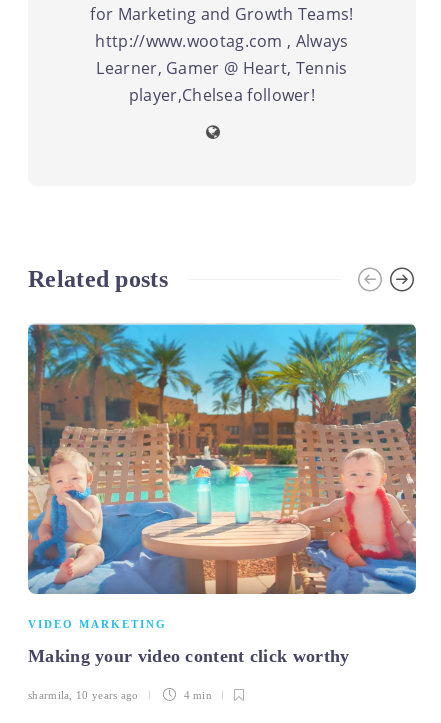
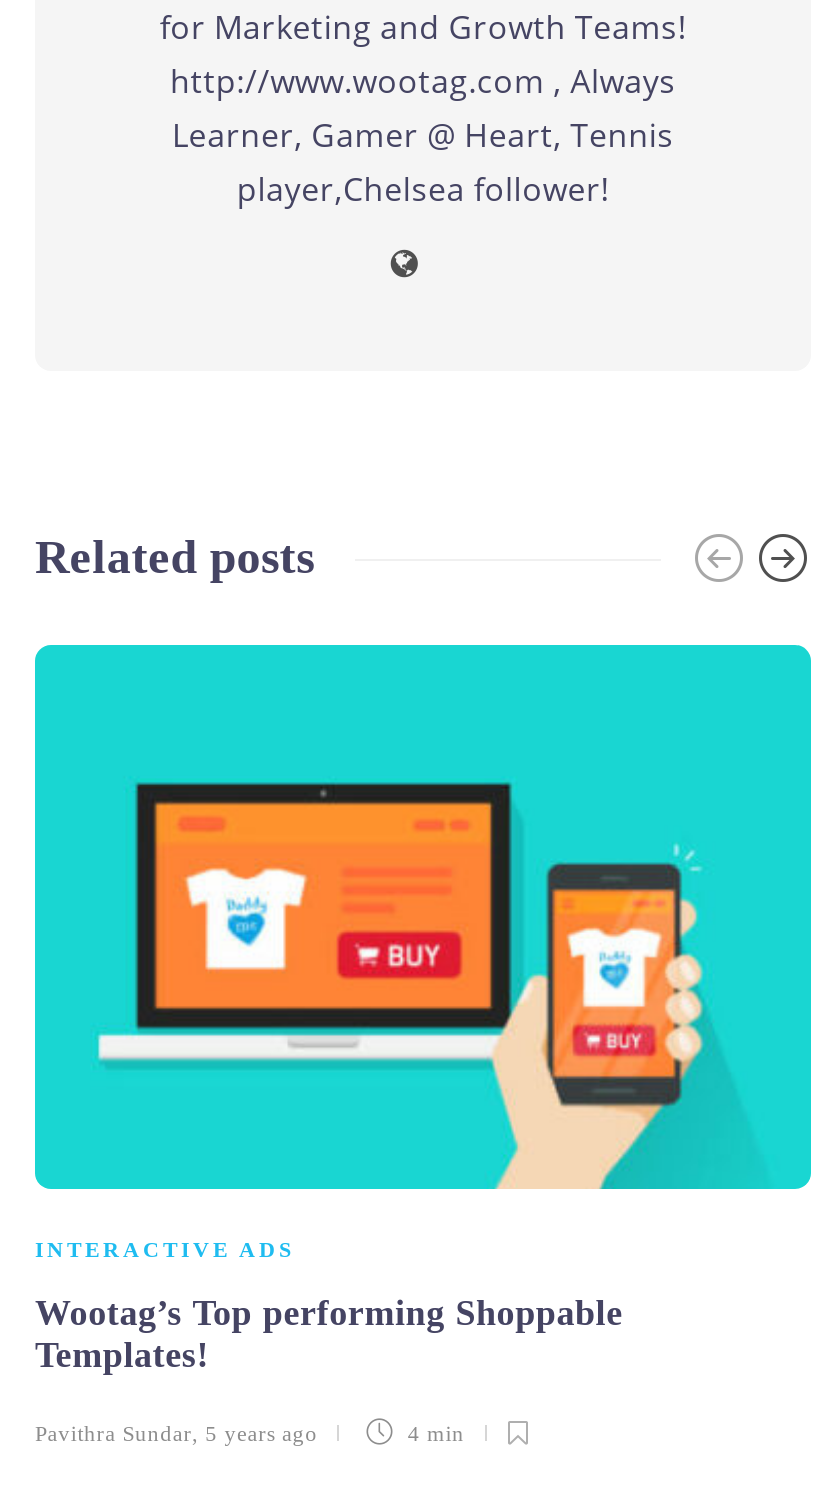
- [image]
- VIDEO MARKETING
+ [image]
+ INTERACTIVE ADS

- Making your video content click worthy
+ Wootag’s Top performing Shoppable
+ Templates!

- sharmila, 10 years ago
+ Pavithra Sundar, 5 years ago
